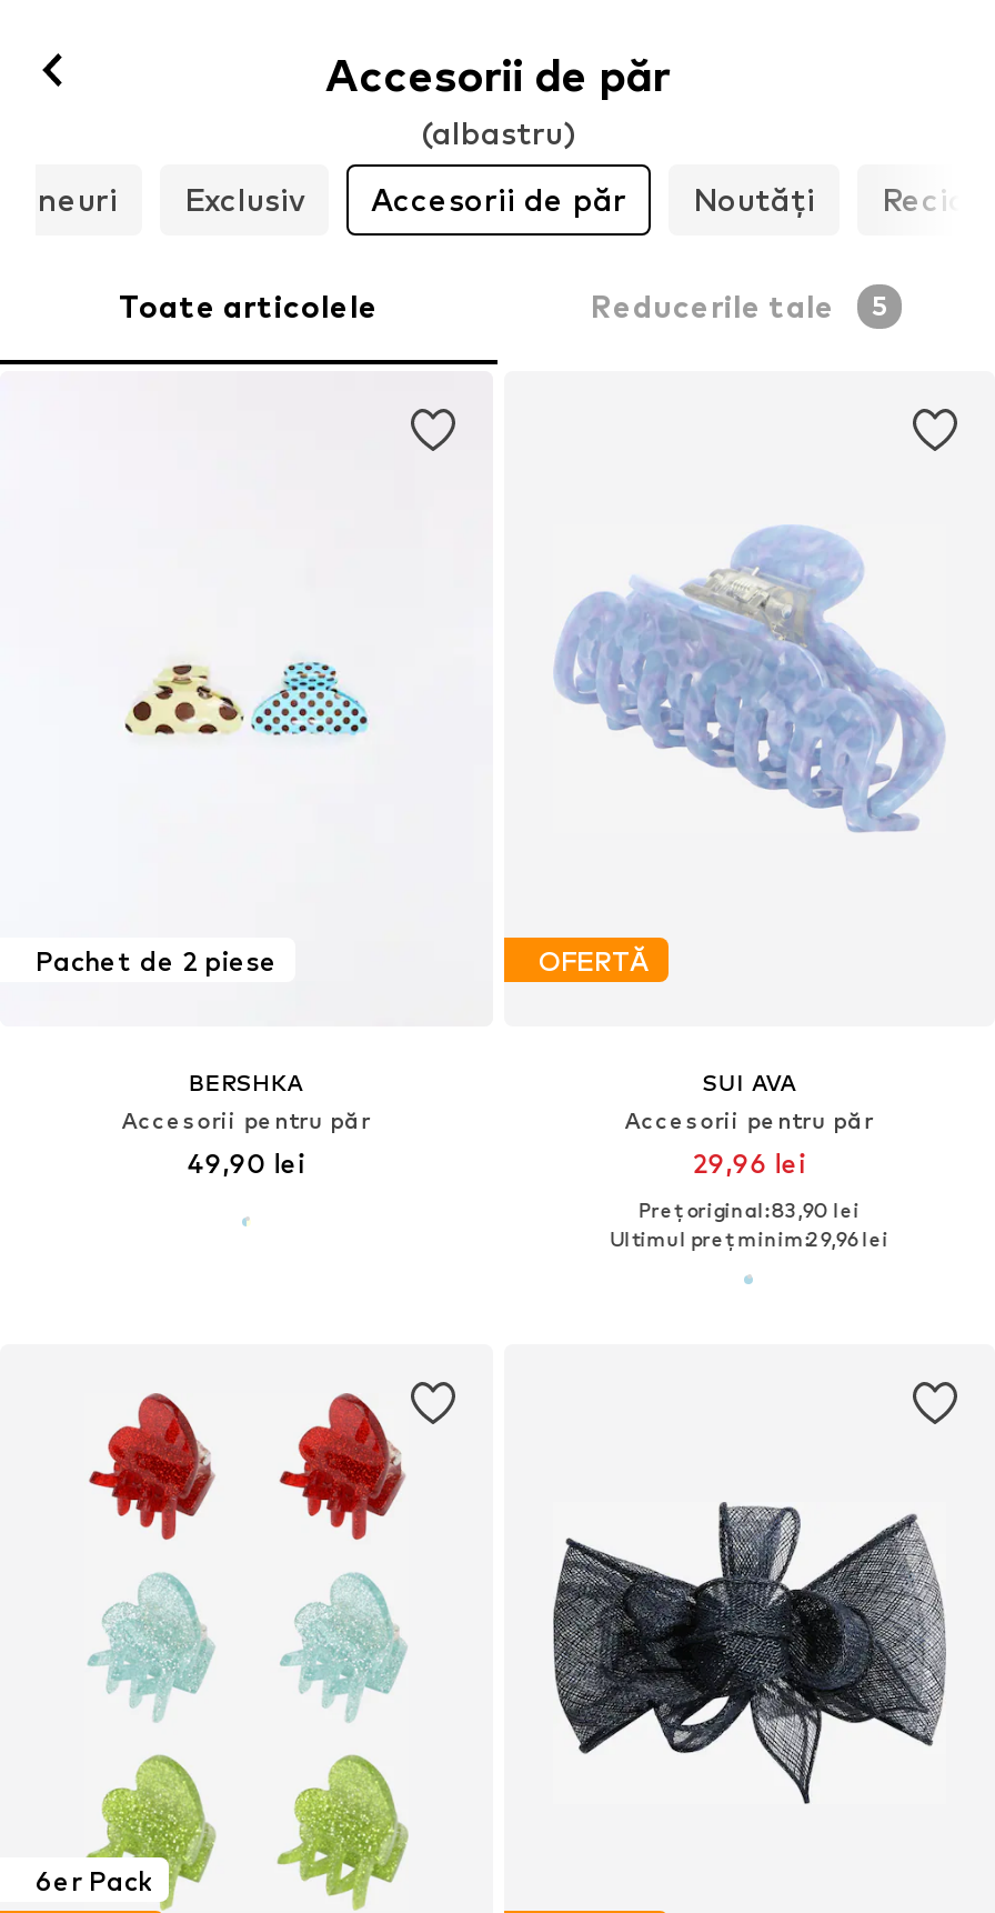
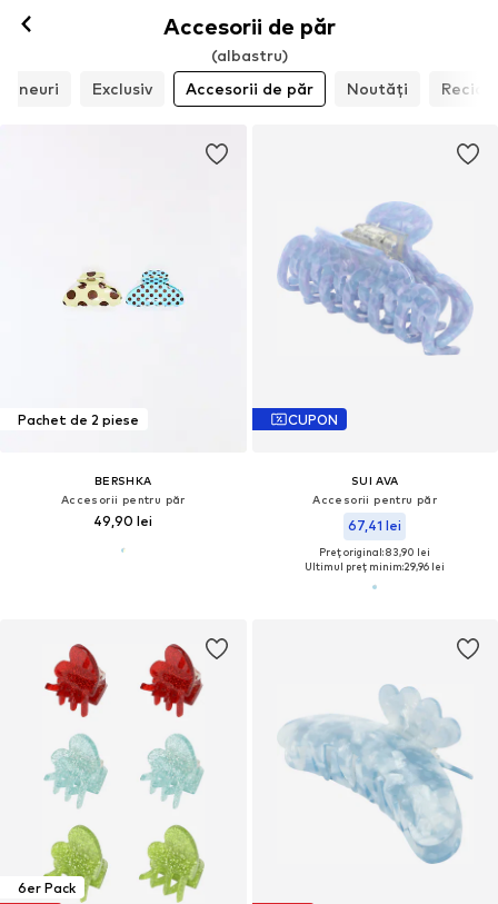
- Toate articolele
- Reducerile tale
- 5

- OFERTĂ
+ CUPON

- 29,96 lei
+ 67,41 lei

- [image]
+ [image]
